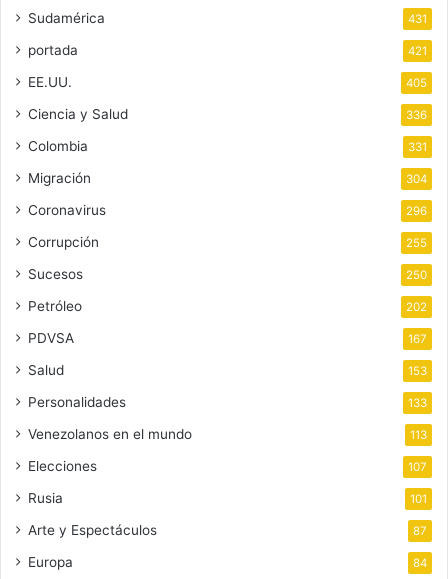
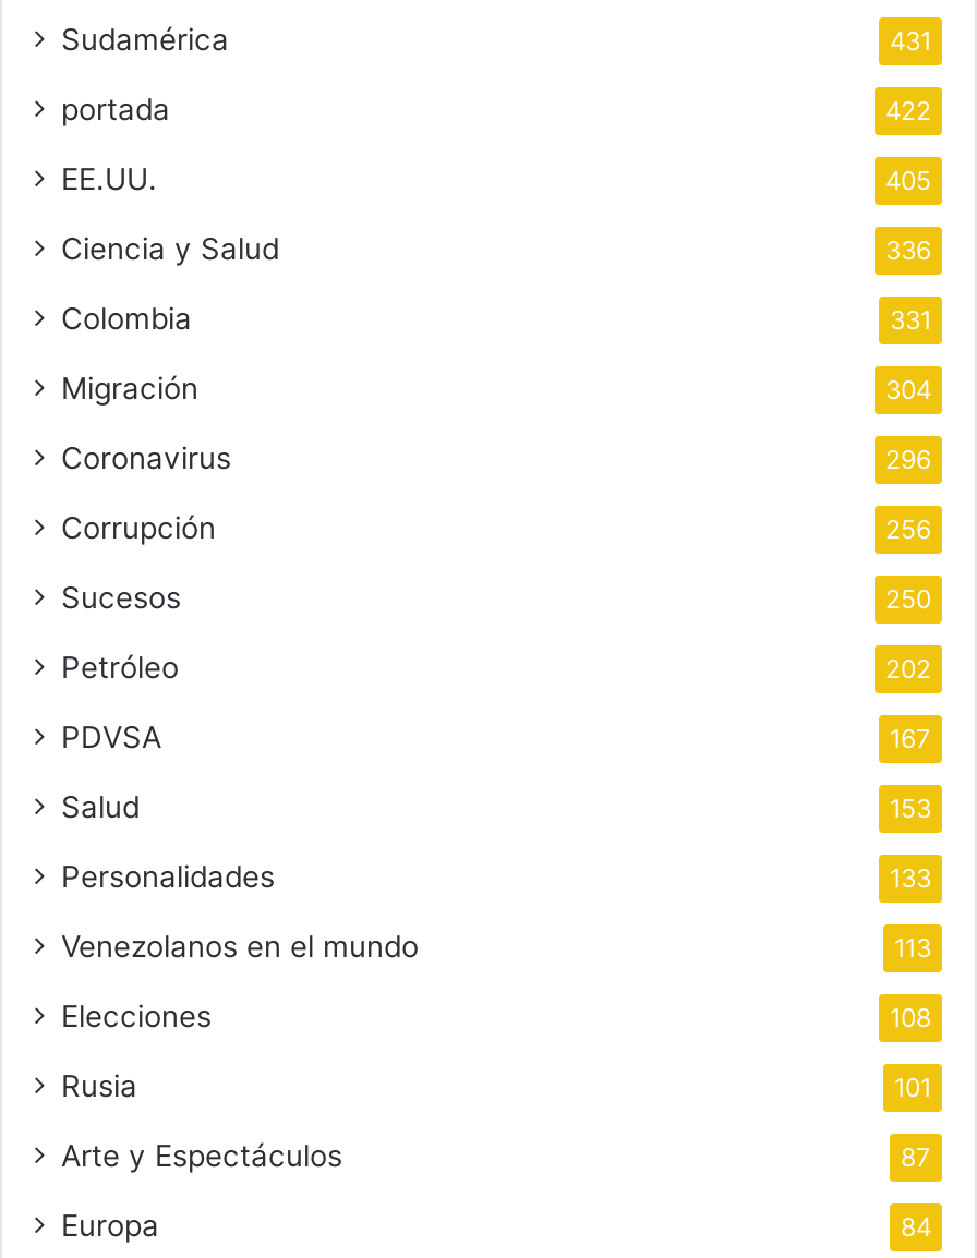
- 421
+ 422

- 255
+ 256

- 107
+ 108
